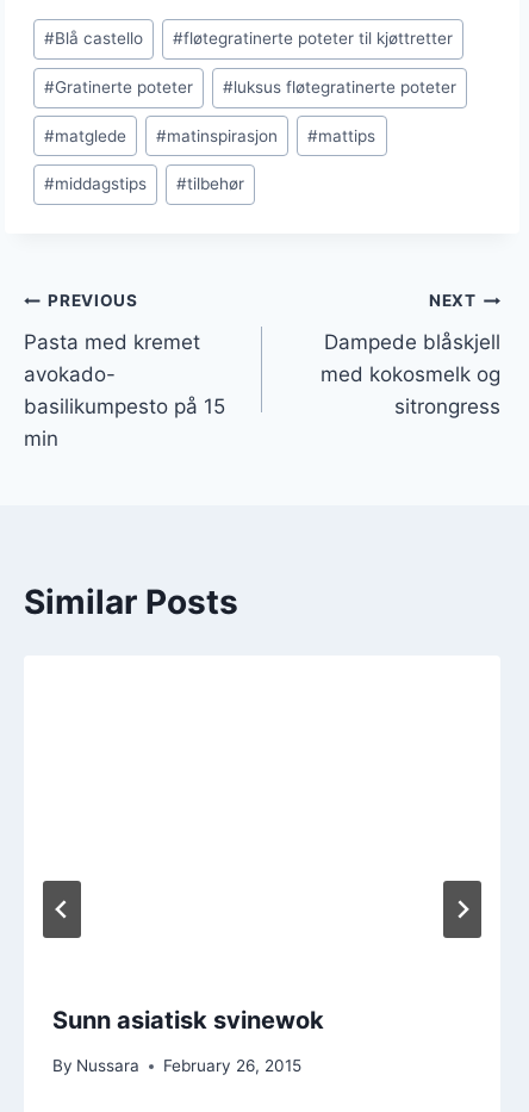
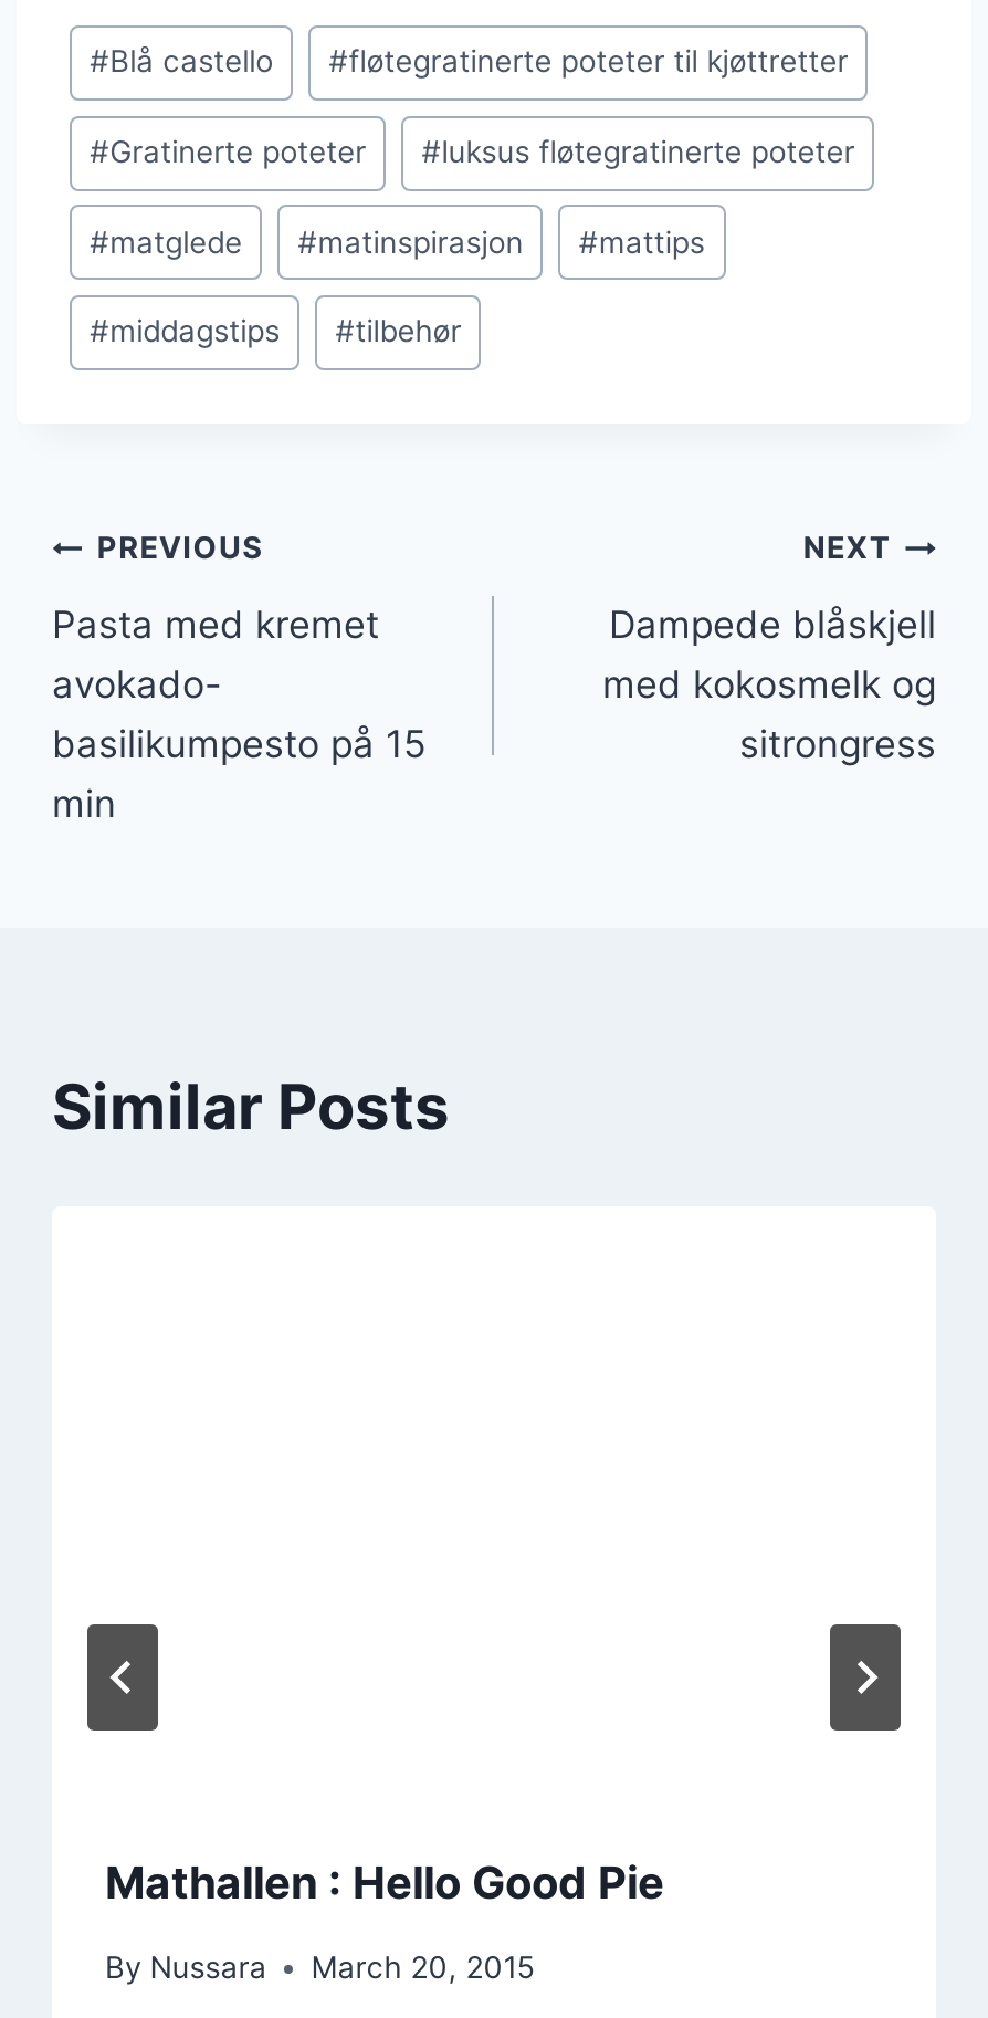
- Sunn asiatisk svinewok
+ Mathallen : Hello Good Pie

- By Nussara February 26, 2015
+ By Nussara March 20, 2015
